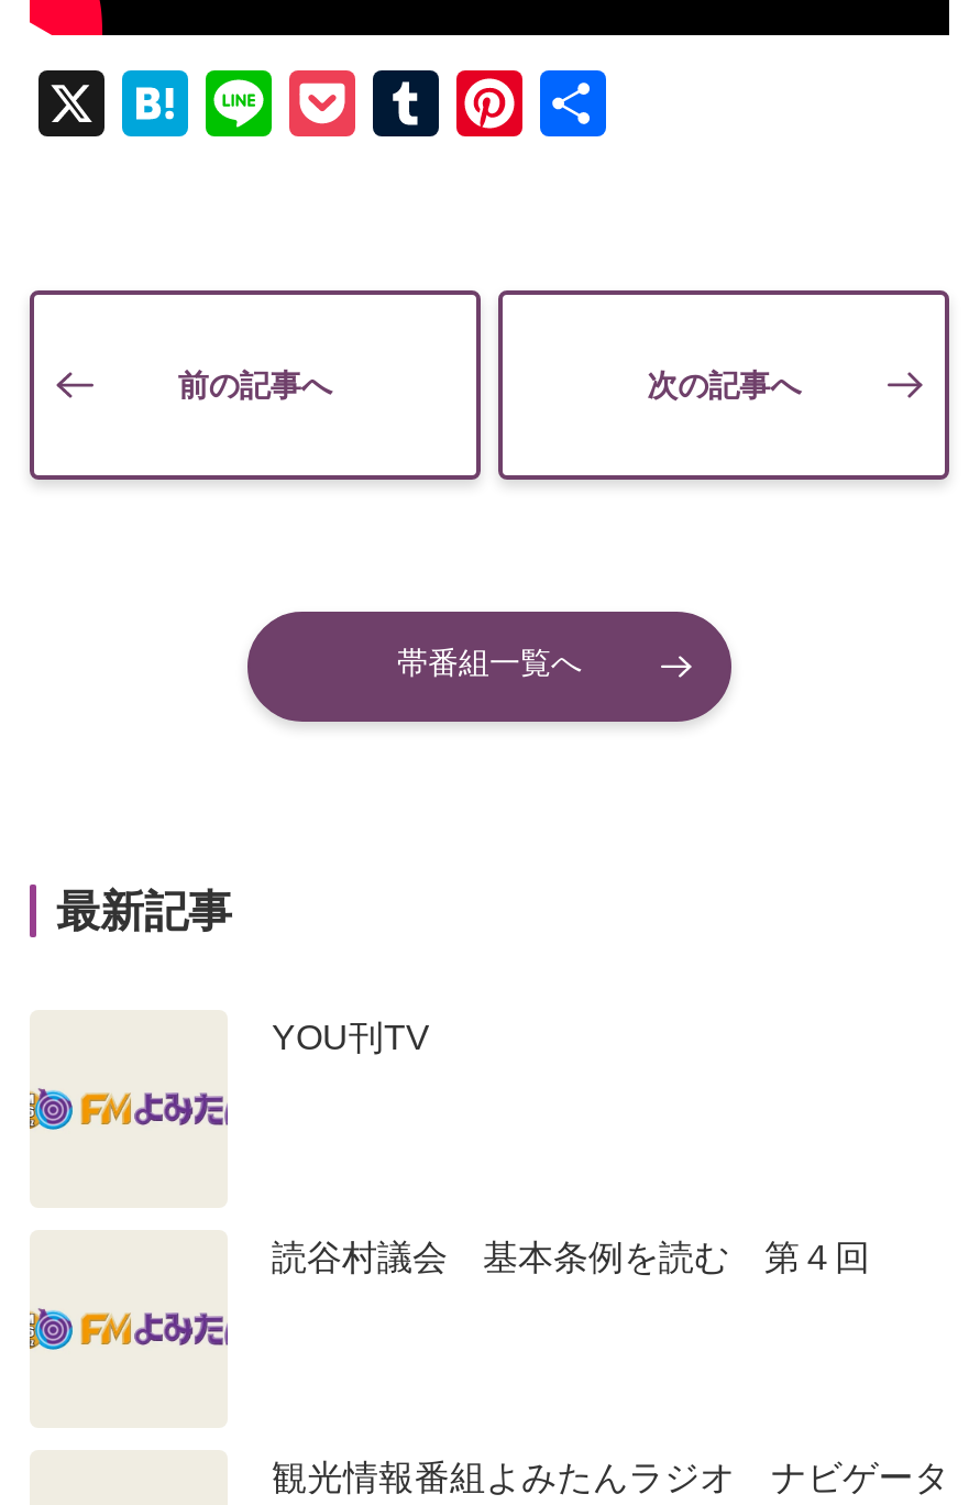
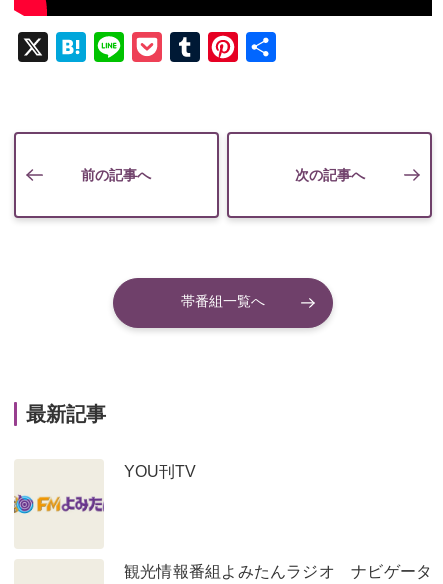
- 読谷村議会 基本条例を読む 第４回
